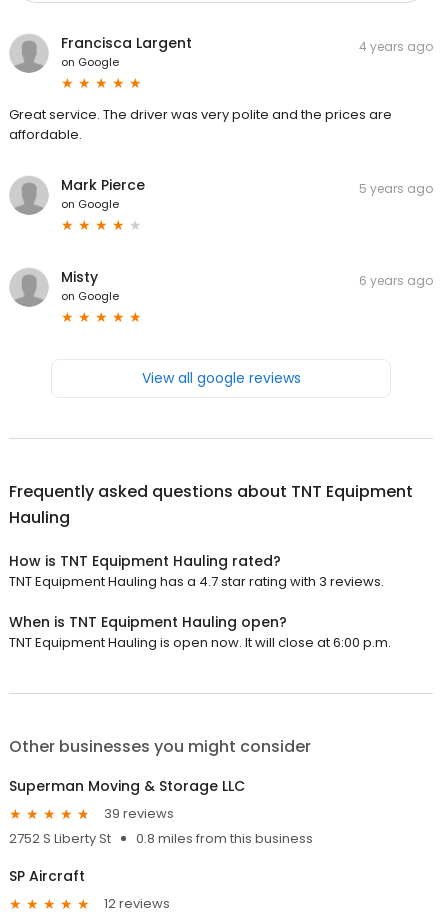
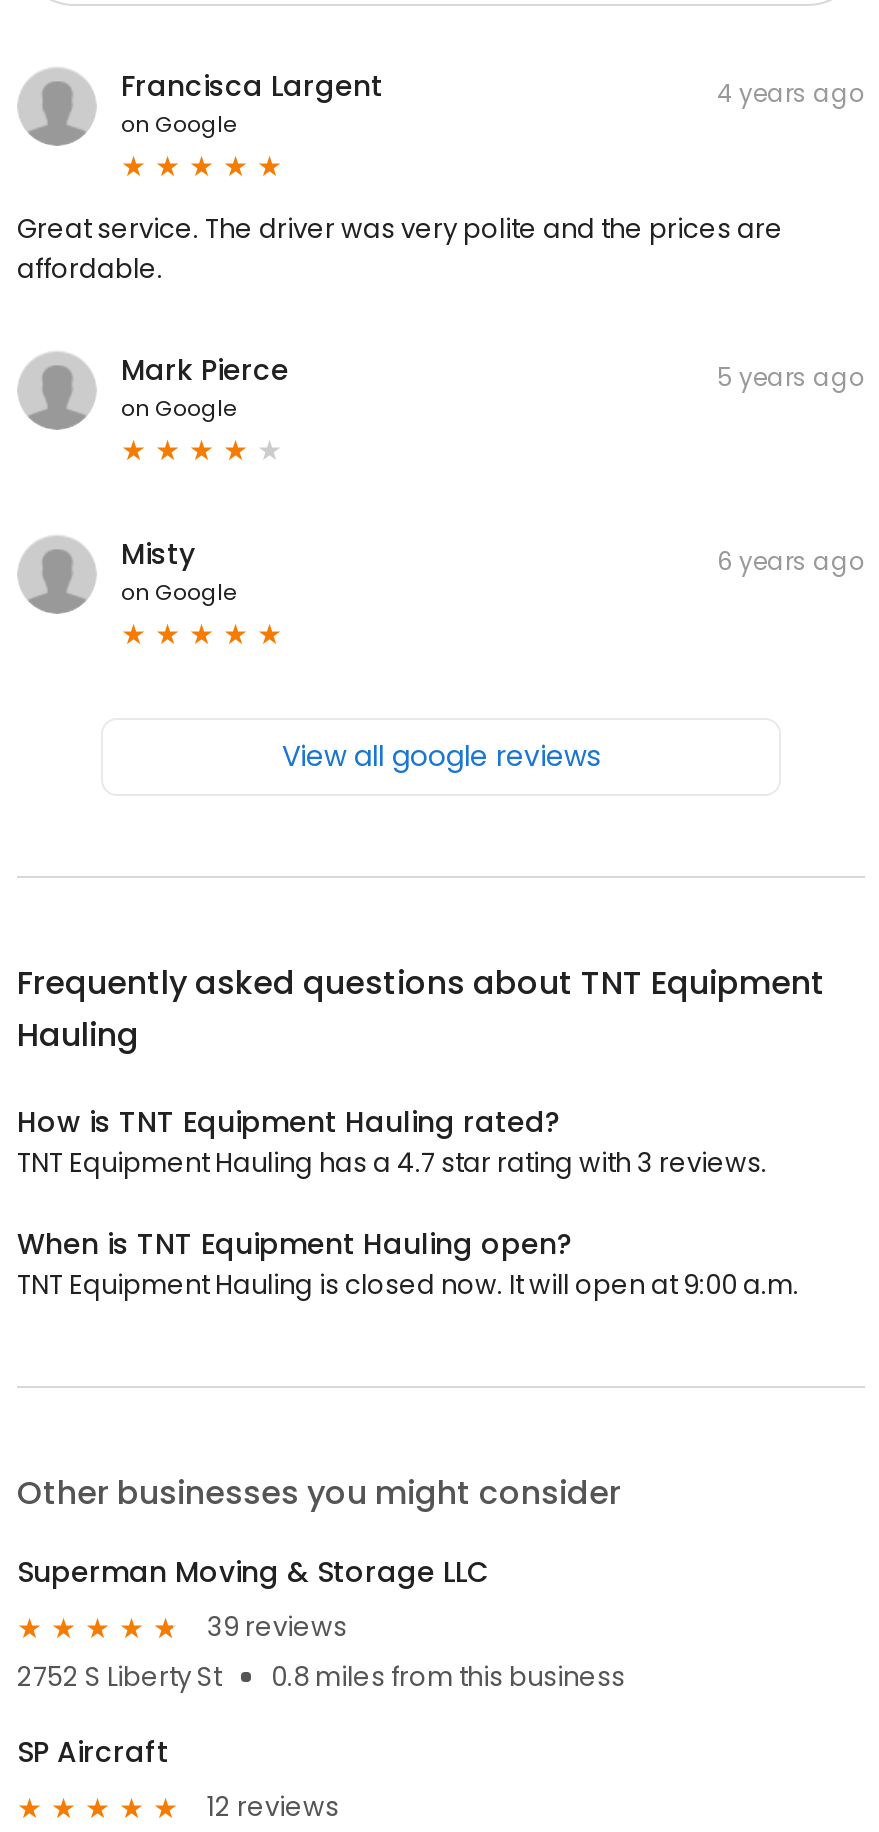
- TNT Equipment Hauling is open now. It will close at 6:00 p.m.
+ TNT Equipment Hauling is closed now. It will open at 9:00 a.m.
